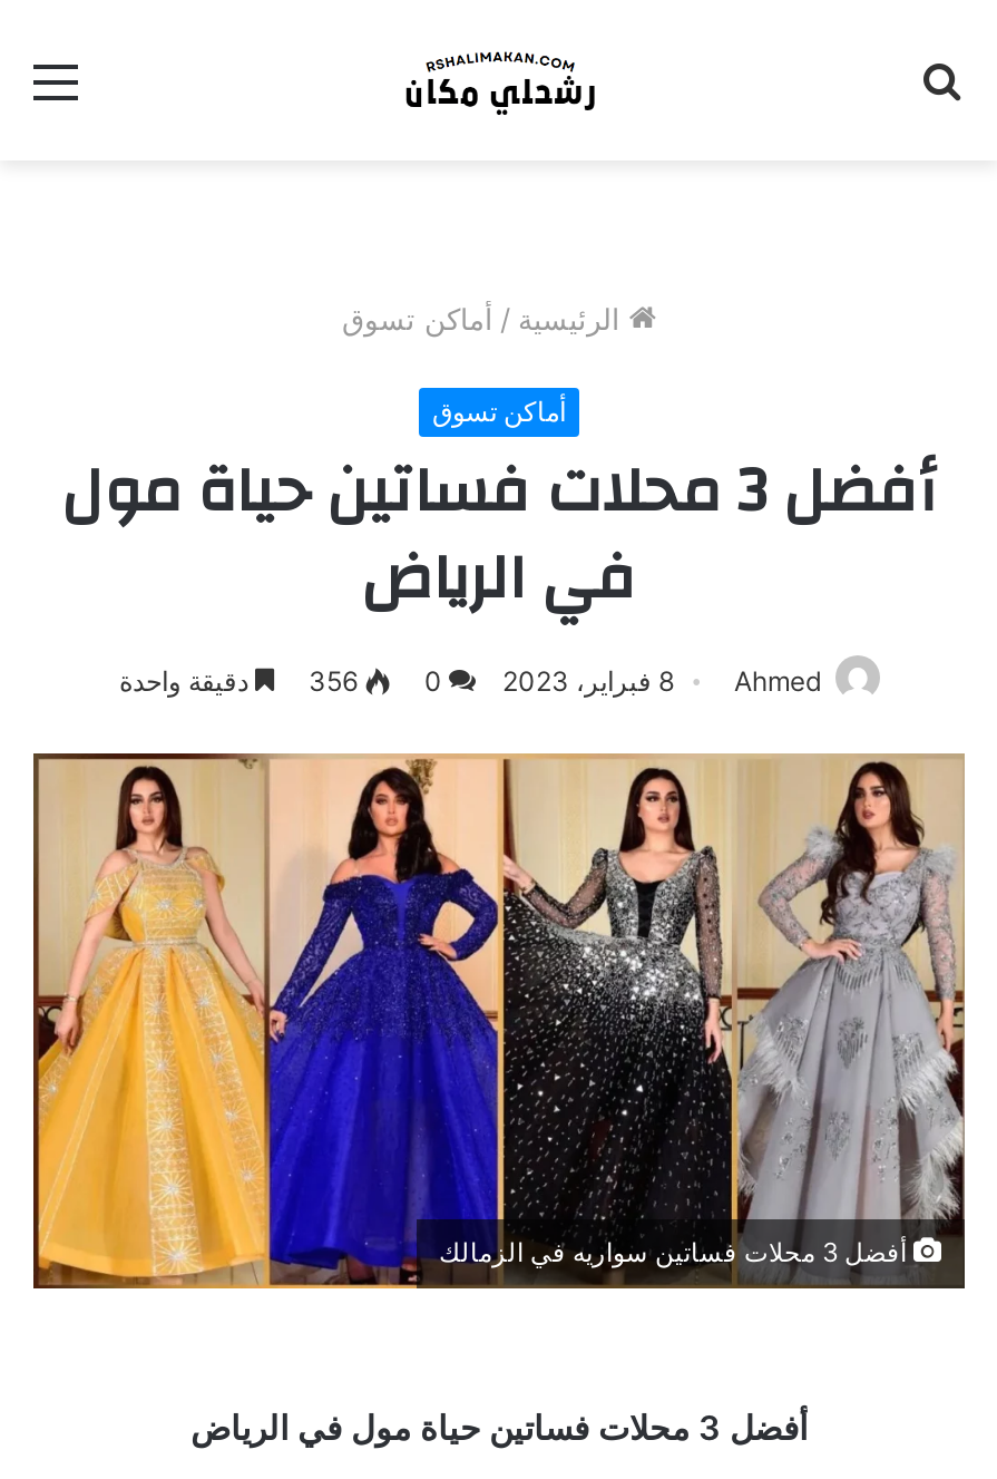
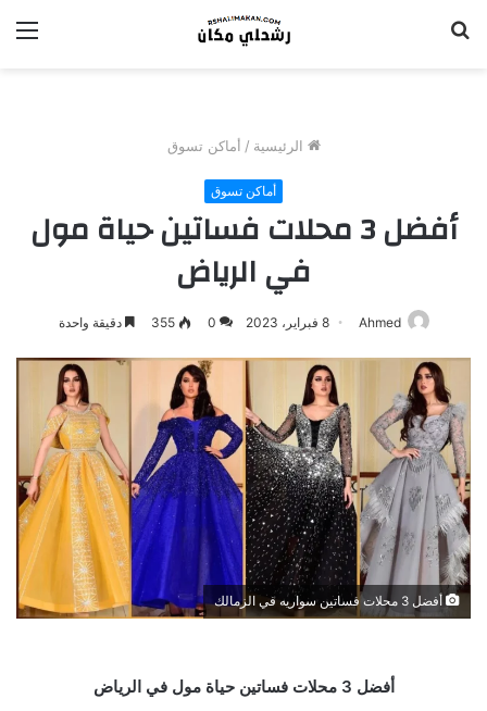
- 0 356 دقيقة واحدة
+ 0 355 دقيقة واحدة
